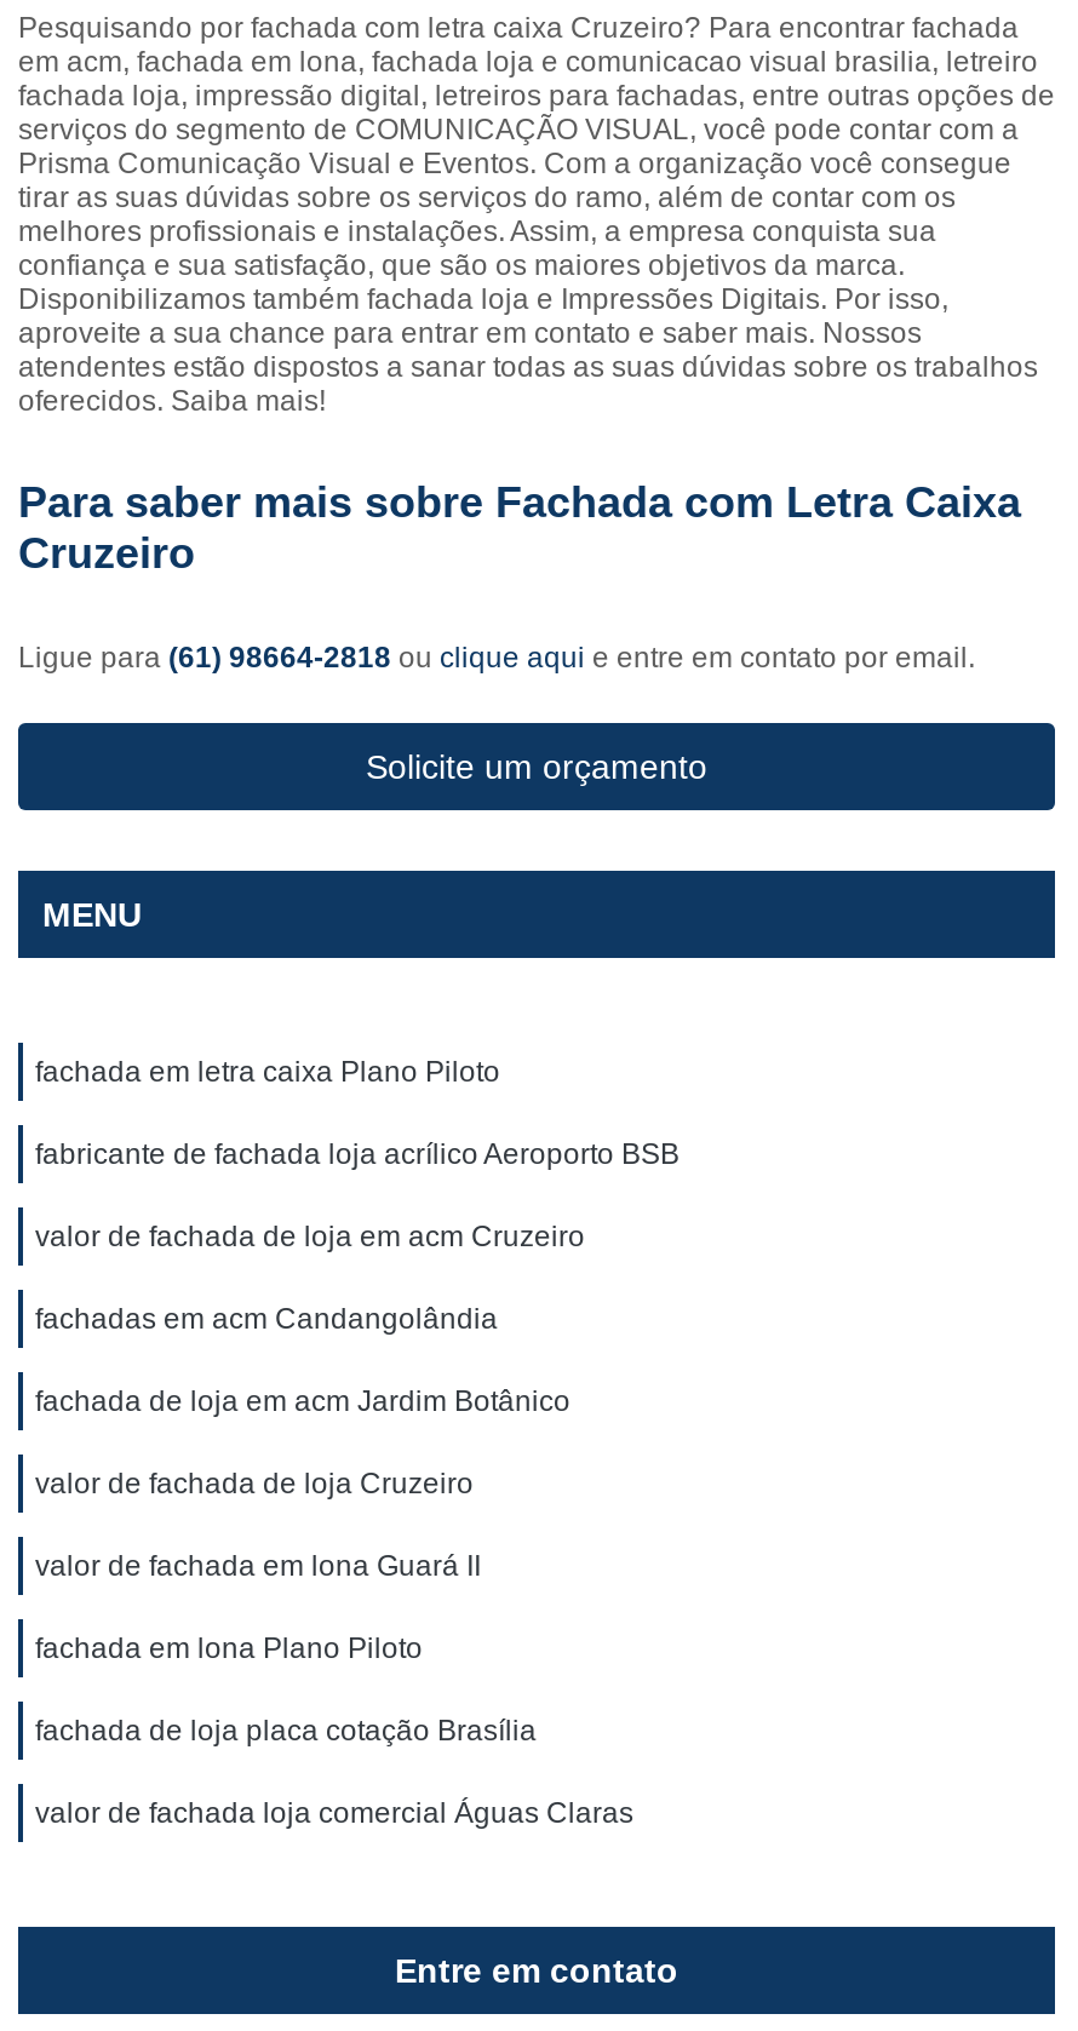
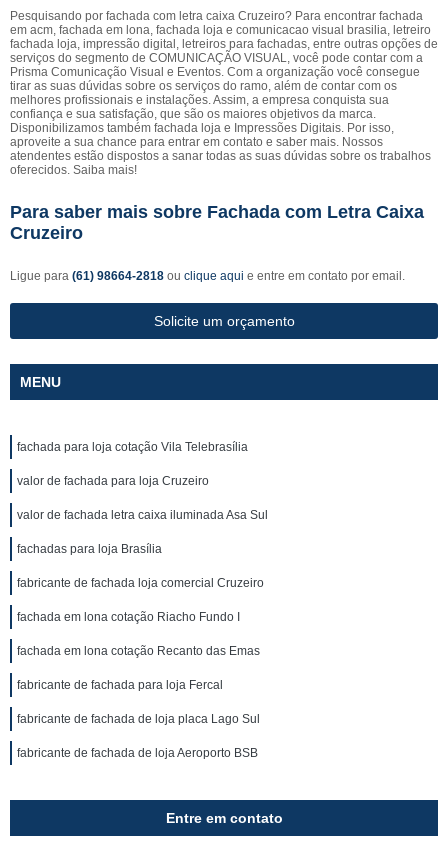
- fachada em letra caixa Plano Piloto
+ fachada para loja cotação Vila Telebrasília

- fabricante de fachada loja acrílico Aeroporto BSB
+ valor de fachada para loja Cruzeiro

- valor de fachada de loja em acm Cruzeiro
+ valor de fachada letra caixa iluminada Asa Sul

- fachadas em acm Candangolândia
+ fachadas para loja Brasília

- fachada de loja em acm Jardim Botânico
+ fabricante de fachada loja comercial Cruzeiro

- valor de fachada de loja Cruzeiro
+ fachada em lona cotação Riacho Fundo I

- valor de fachada em lona Guará II
+ fachada em lona cotação Recanto das Emas

- fachada em lona Plano Piloto
+ fabricante de fachada para loja Fercal

- fachada de loja placa cotação Brasília
+ fabricante de fachada de loja placa Lago Sul

- valor de fachada loja comercial Águas Claras
+ fabricante de fachada de loja Aeroporto BSB
